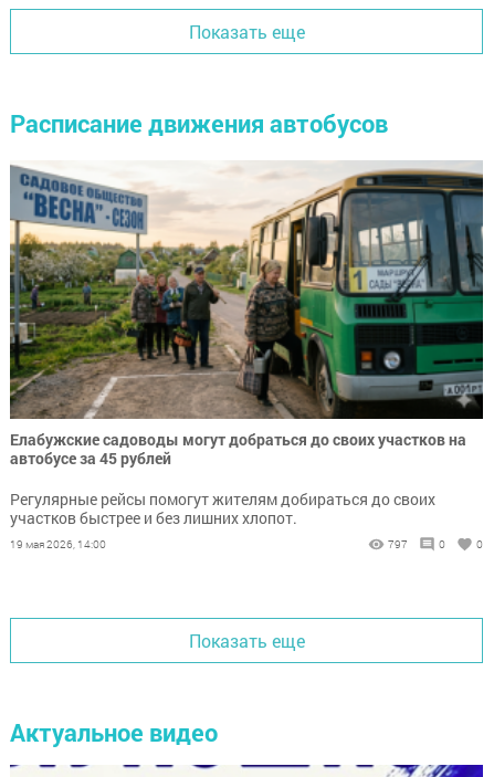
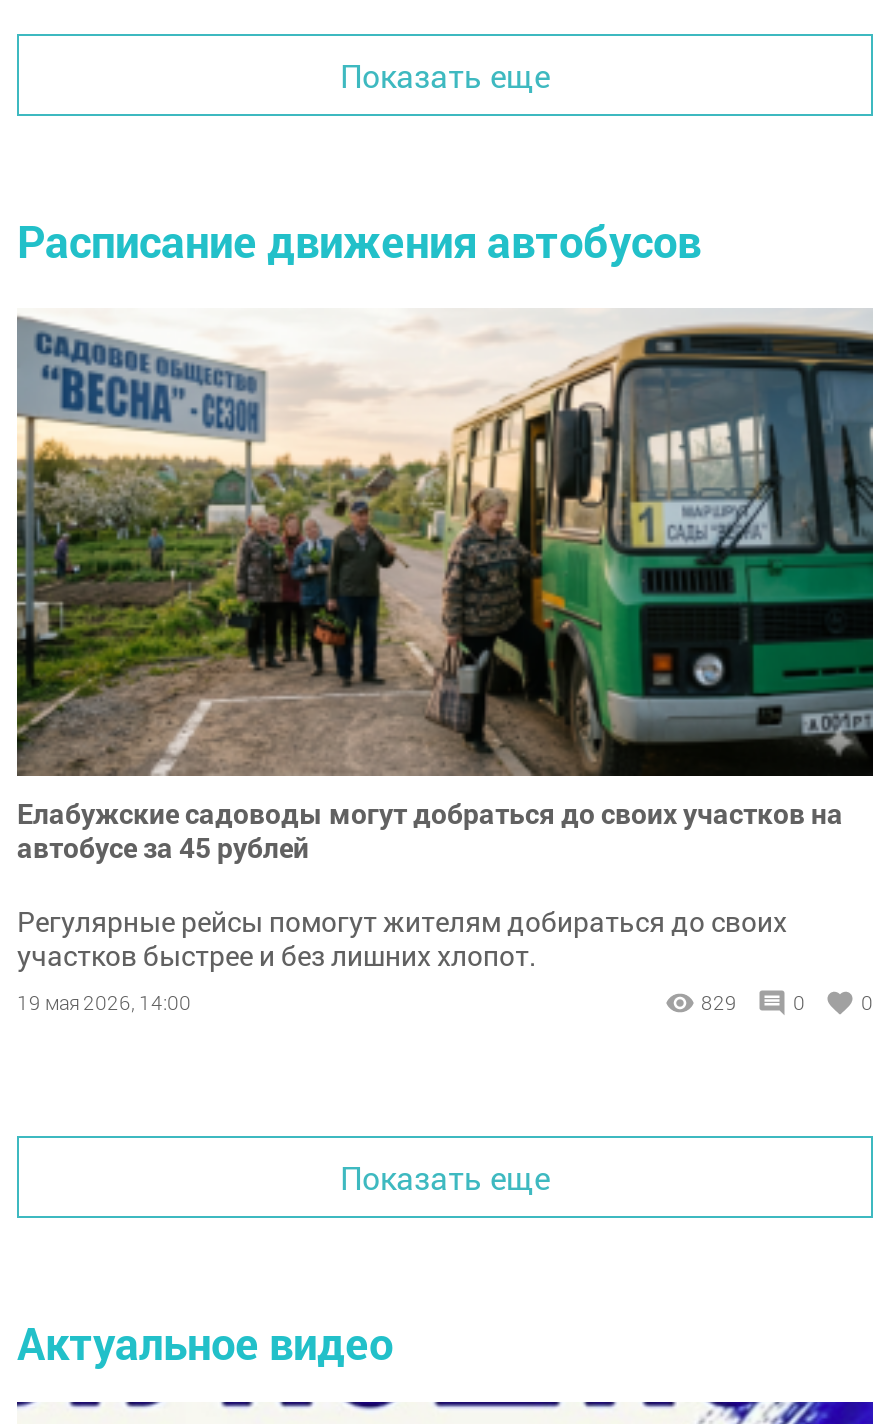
- 797
+ 829
